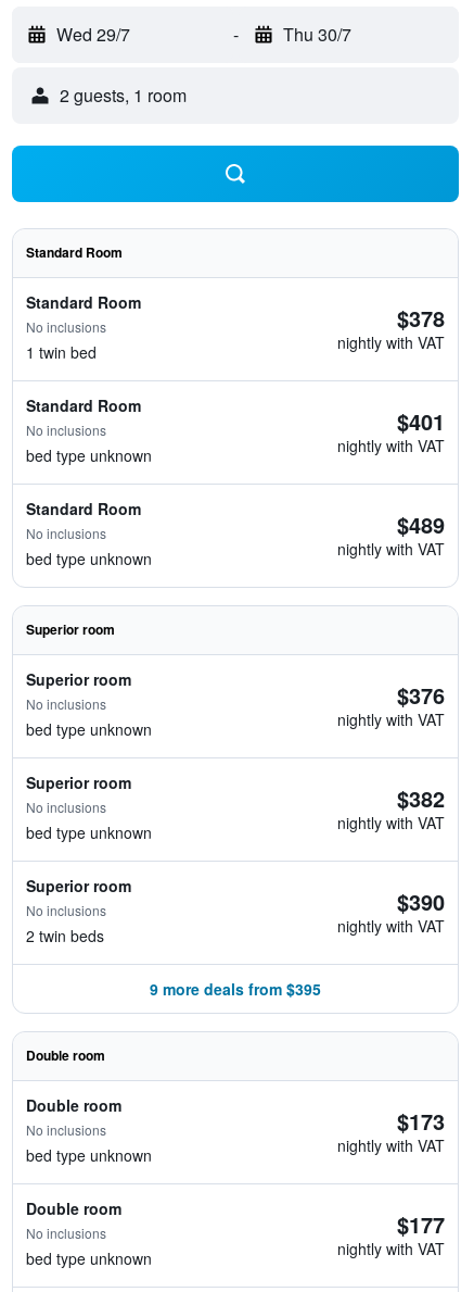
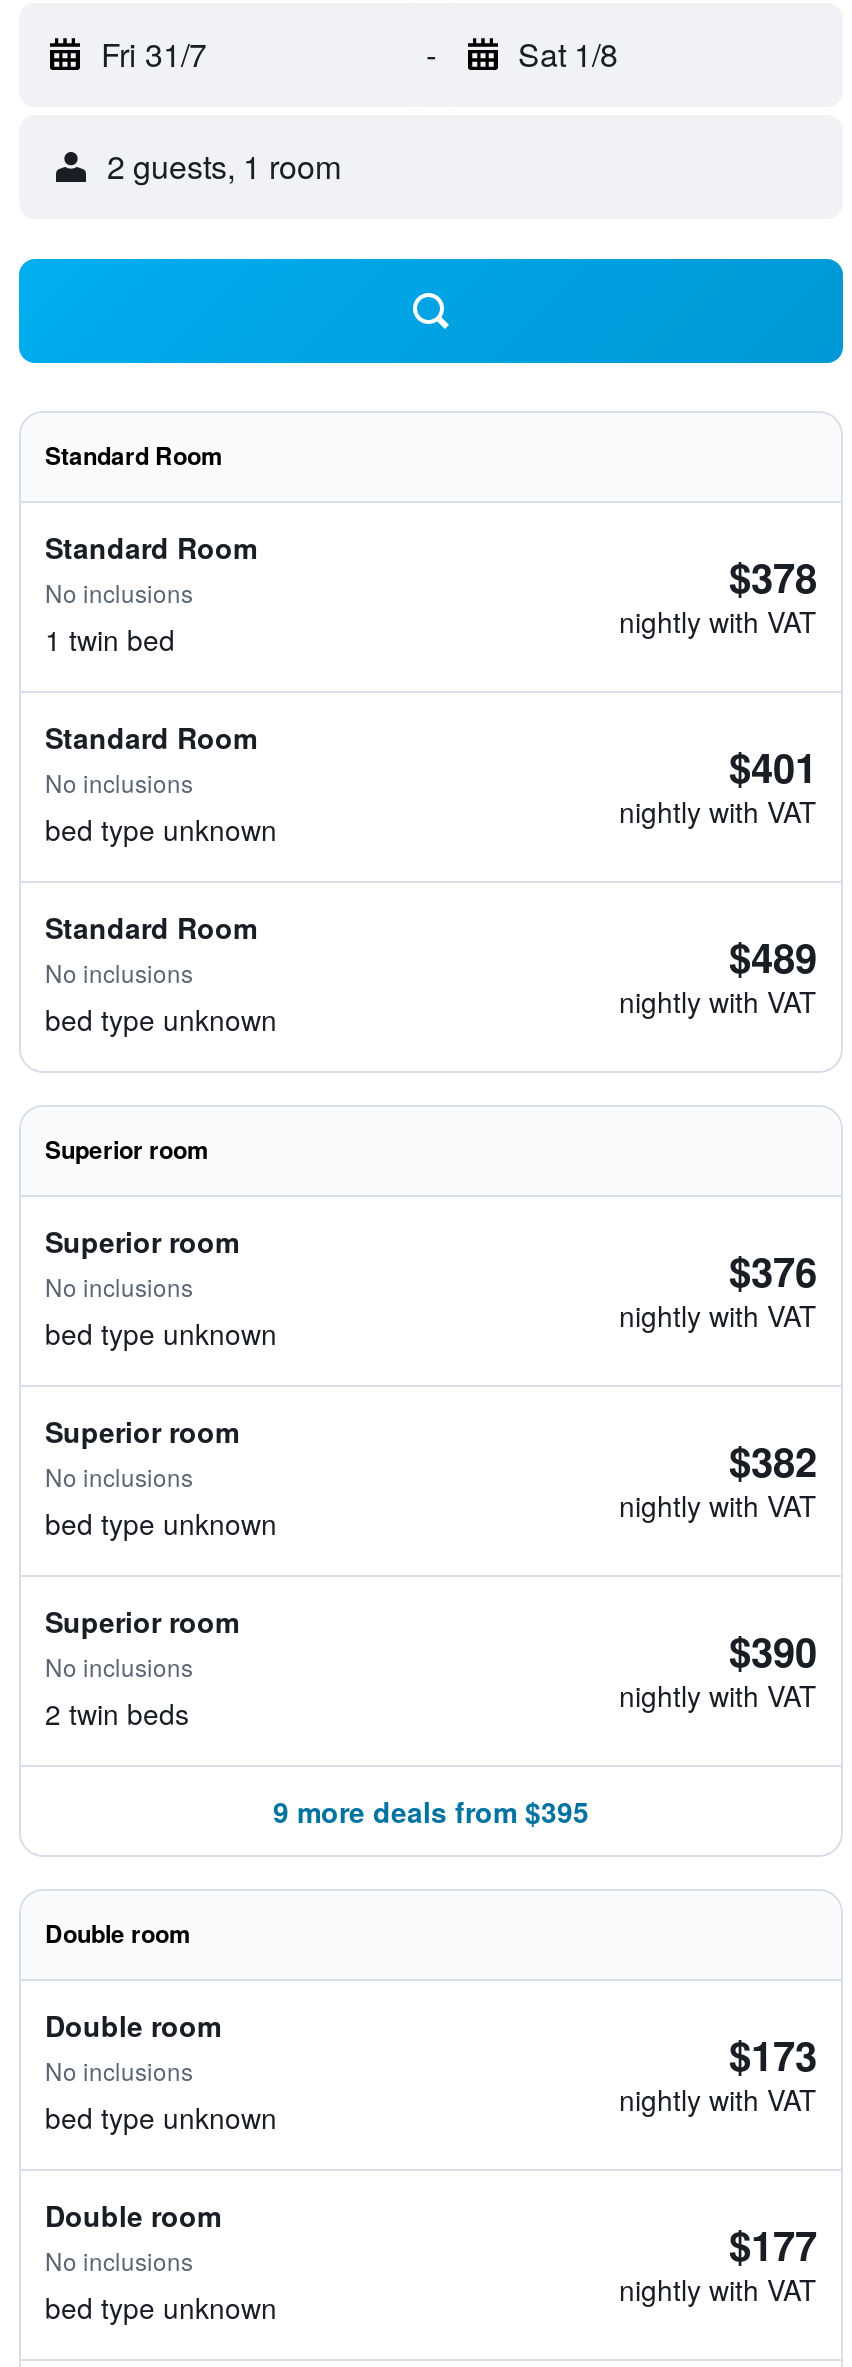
- Wed 29/7
+ Fri 31/7

- Thu 30/7
+ Sat 1/8
